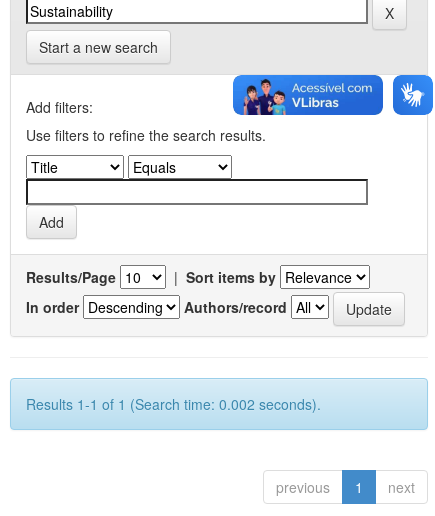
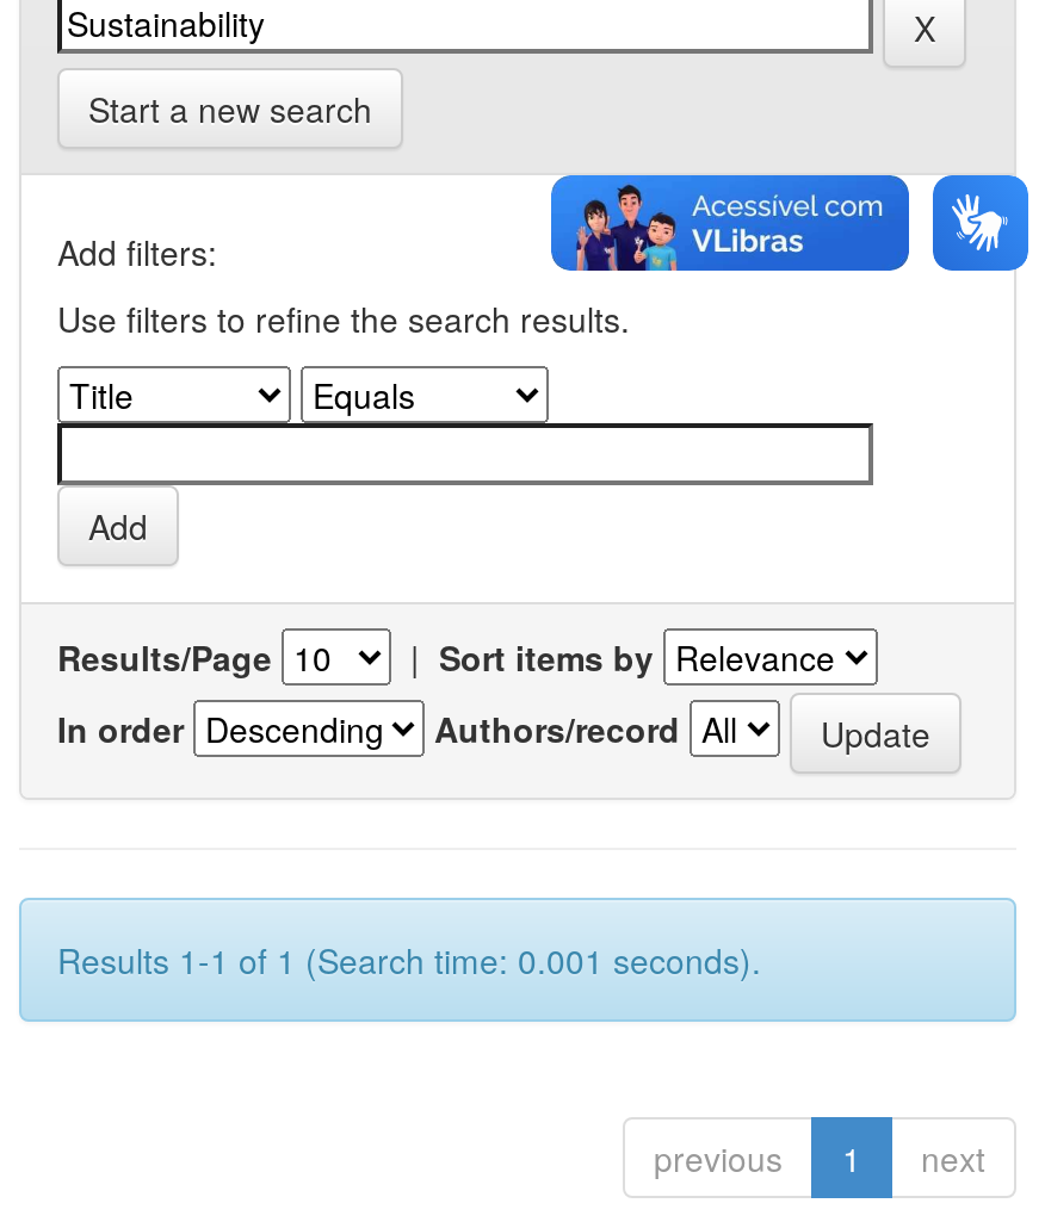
- Results 1-1 of 1 (Search time: 0.002 seconds).
+ Results 1-1 of 1 (Search time: 0.001 seconds).
